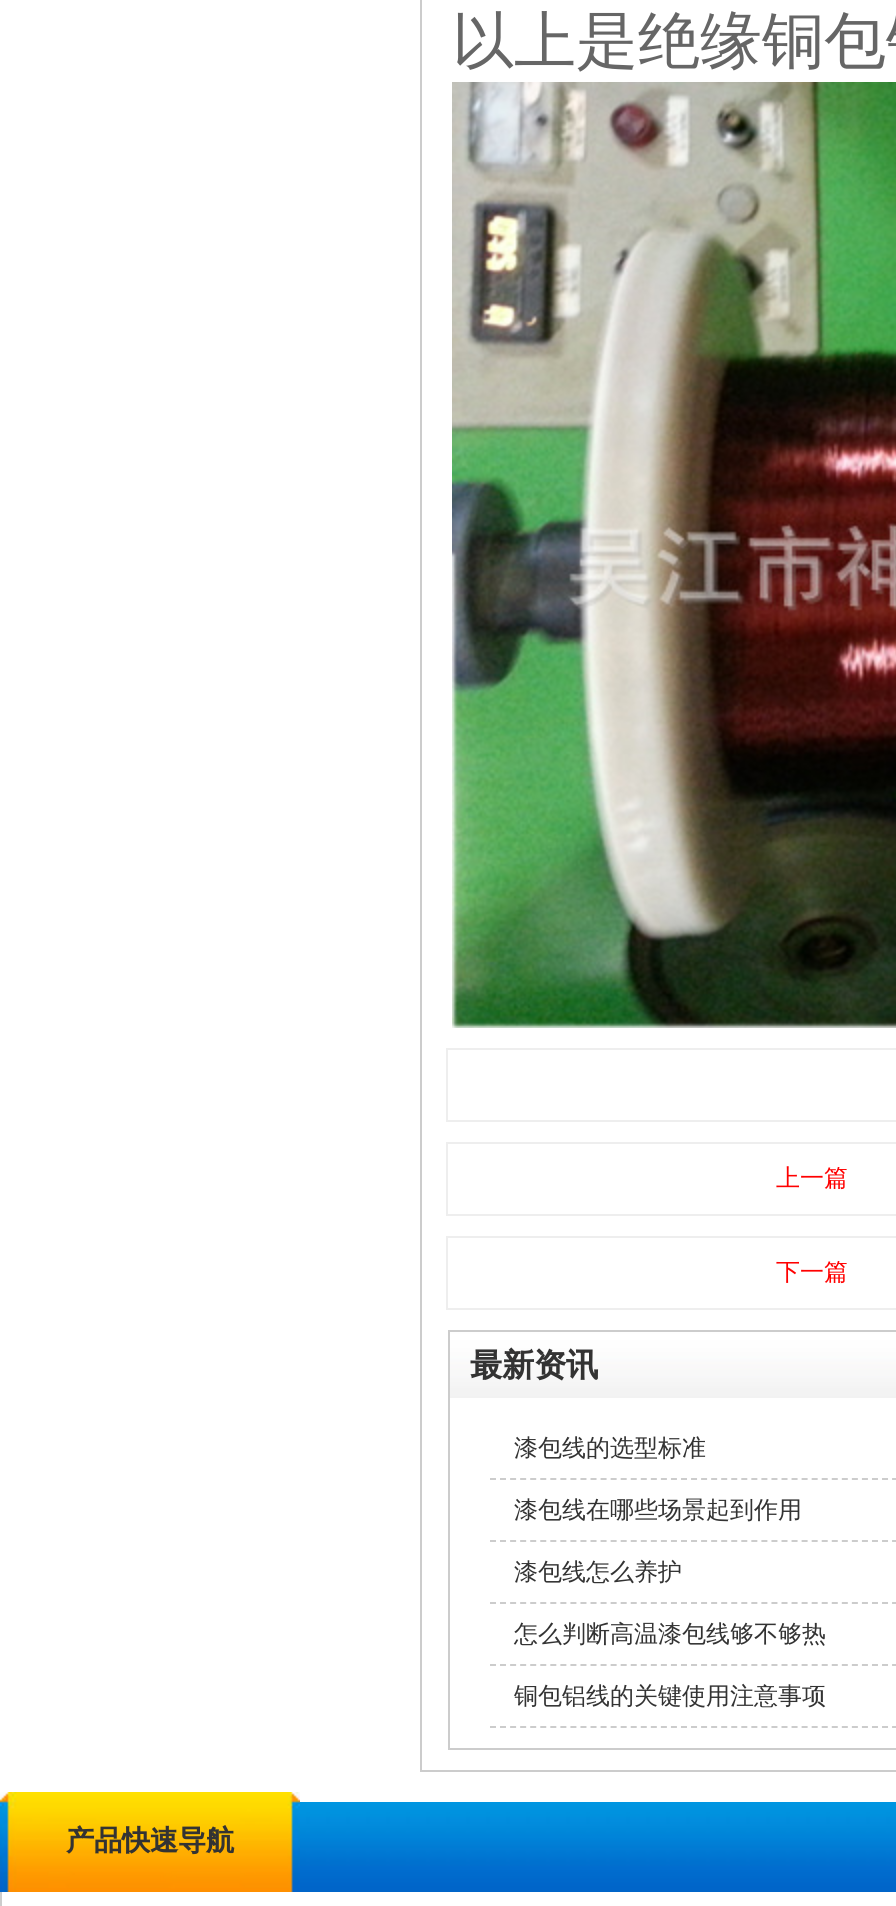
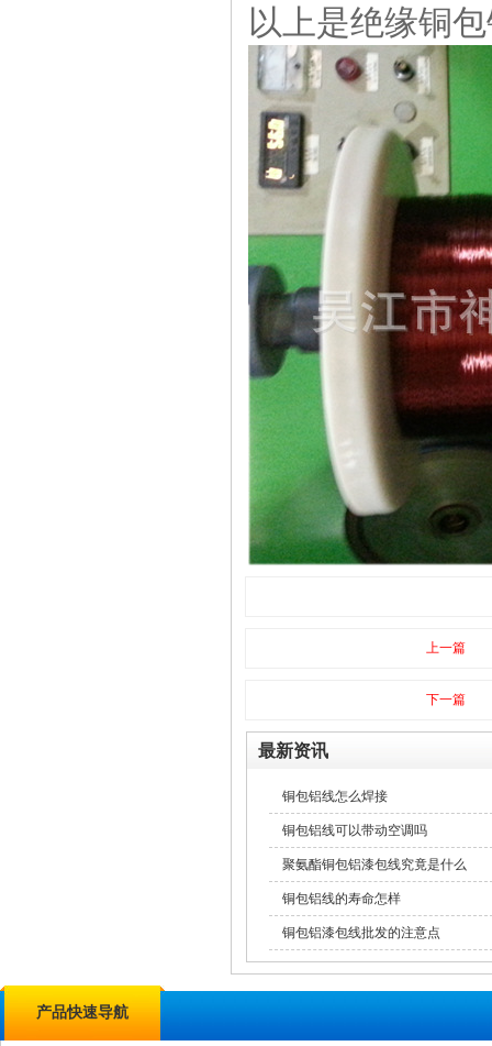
- 漆包线的选型标准
+ 铜包铝线怎么焊接

- 漆包线在哪些场景起到作用
+ 铜包铝线可以带动空调吗

- 漆包线怎么养护
+ 聚氨酯铜包铝漆包线究竟是什么

- 怎么判断高温漆包线够不够热
+ 铜包铝线的寿命怎样

- 铜包铝线的关键使用注意事项
+ 铜包铝漆包线批发的注意点
